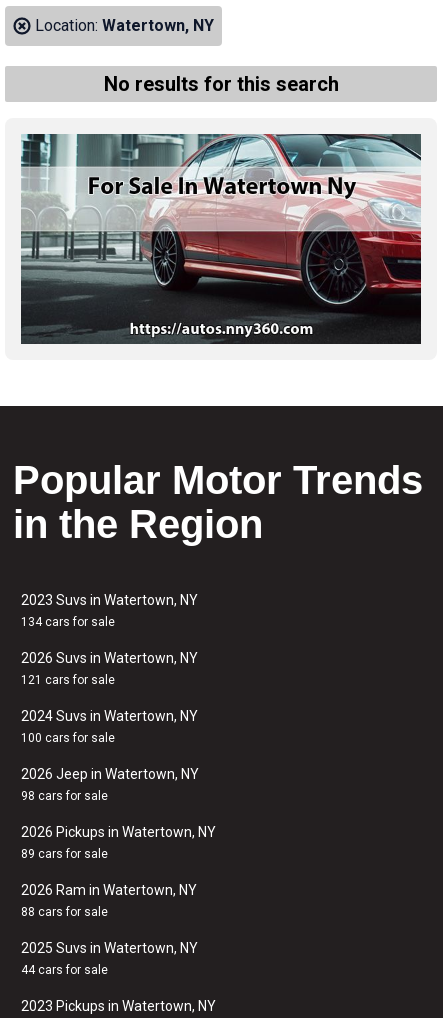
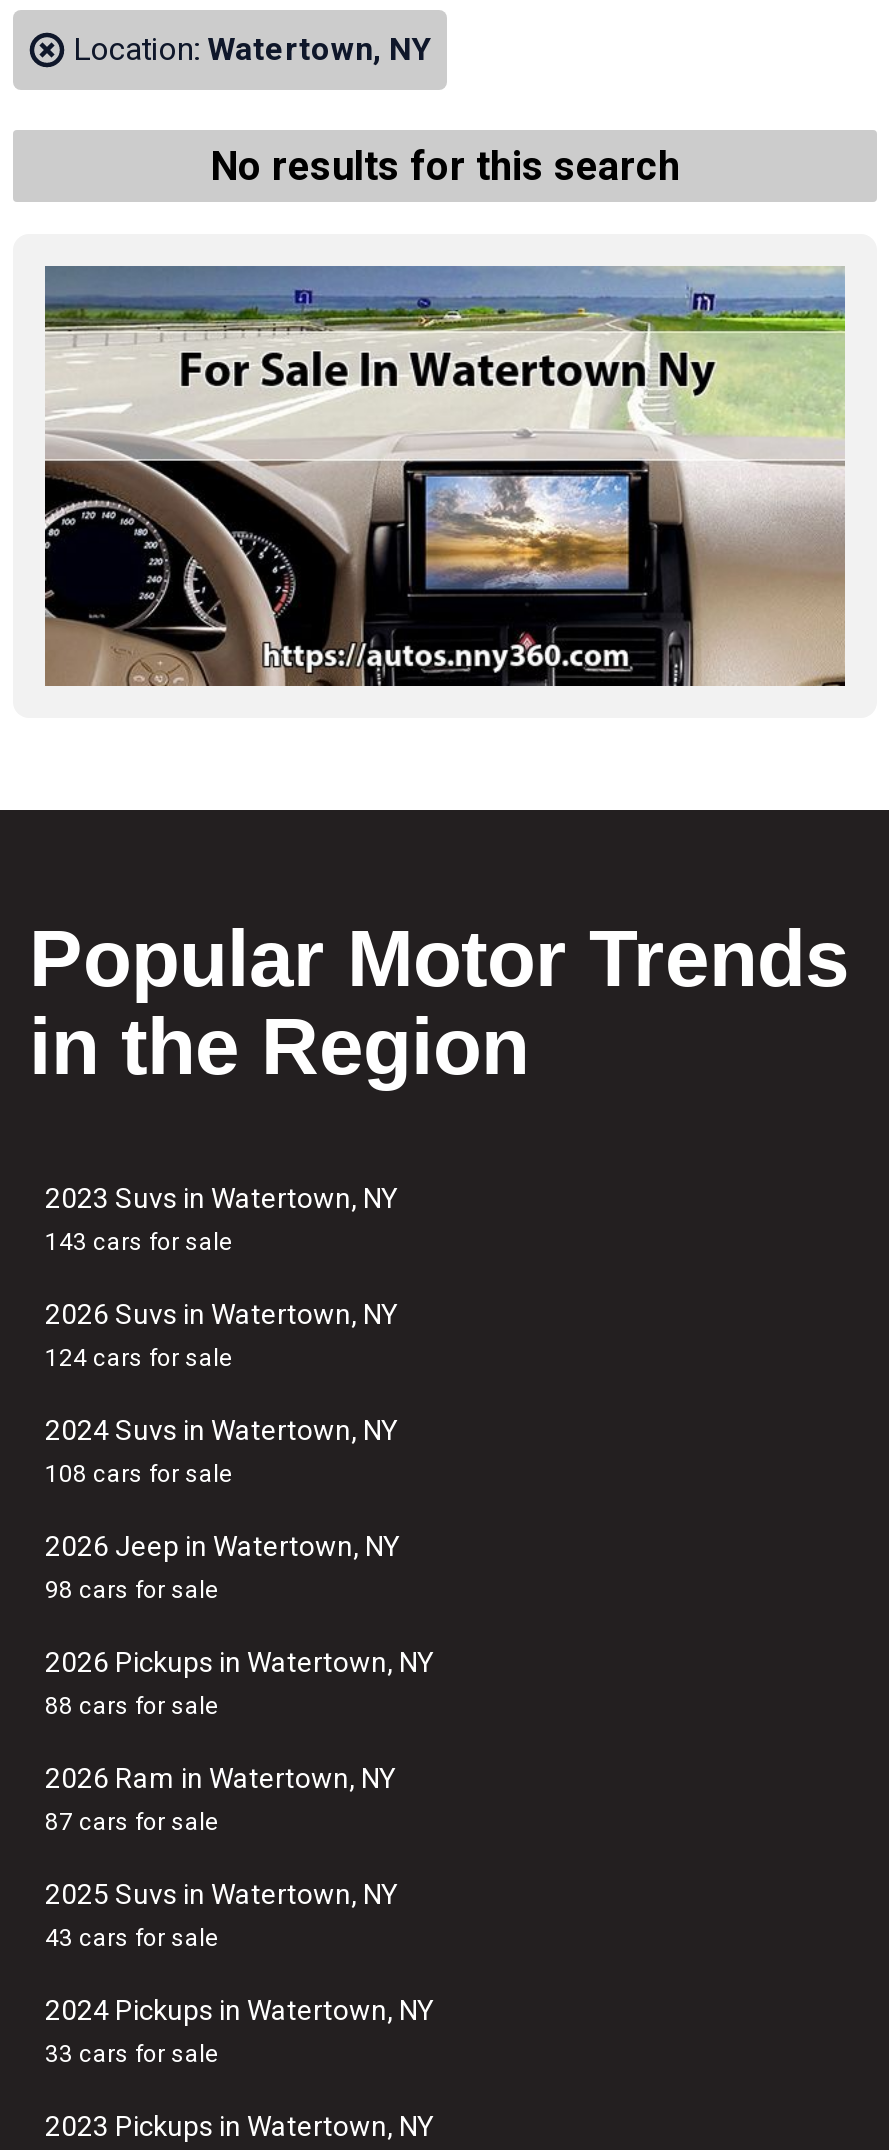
- [image]
+ [image]

- 134 cars for sale
+ 143 cars for sale

- 121 cars for sale
+ 124 cars for sale

- 100 cars for sale
+ 108 cars for sale

- 89 cars for sale
+ 88 cars for sale

- 88 cars for sale
+ 87 cars for sale

- 44 cars for sale
+ 43 cars for sale
+ 2024 Pickups in Watertown, NY
+ 33 cars for sale
